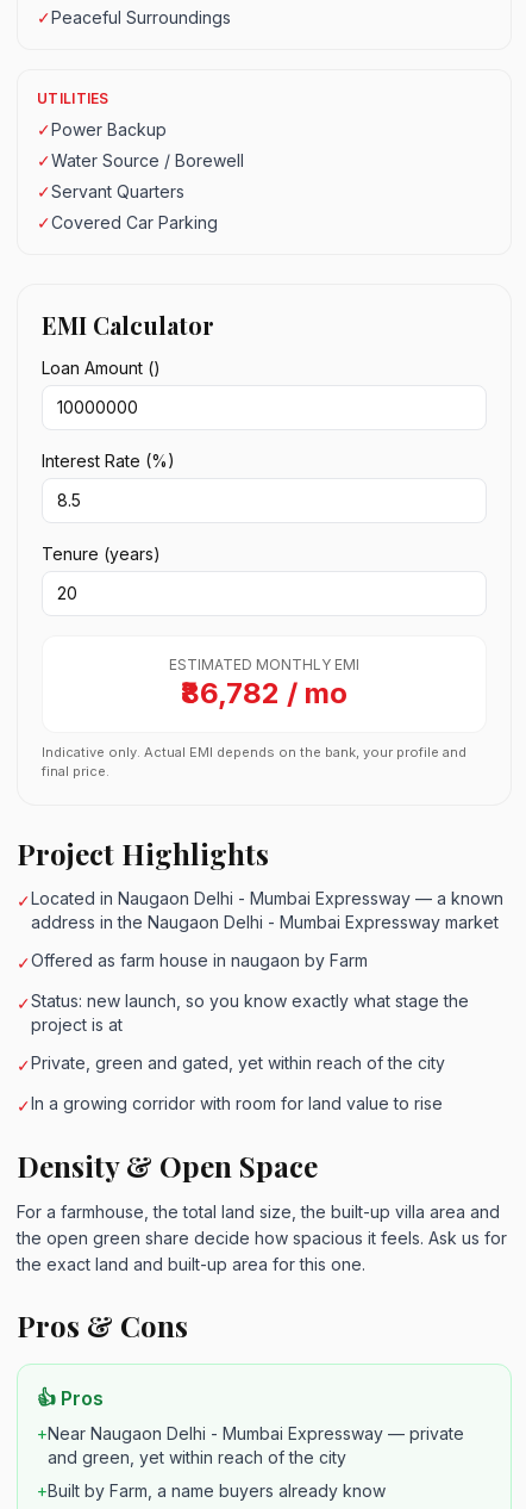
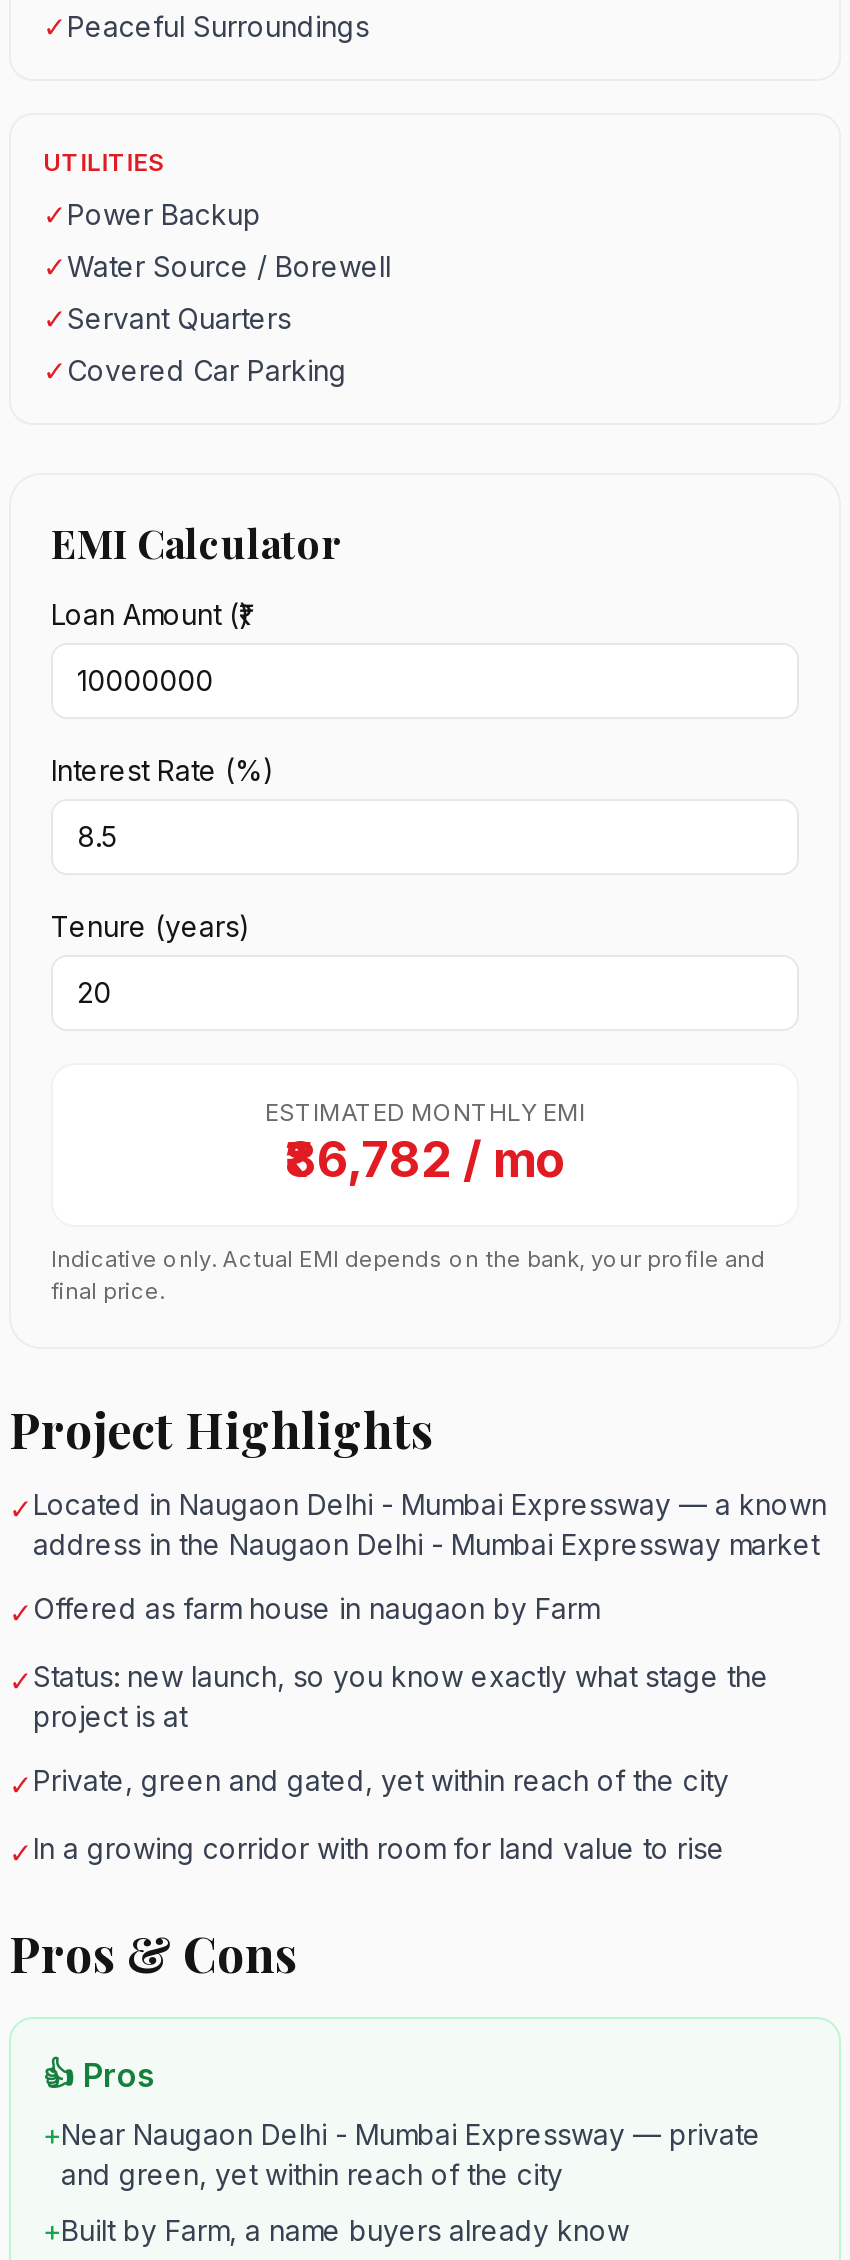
- Density & Open Space
- For a farmhouse, the total land size, the built-up villa area and
- the open green share decide how spacious it feels. Ask us for
- the exact land and built-up area for this one.
